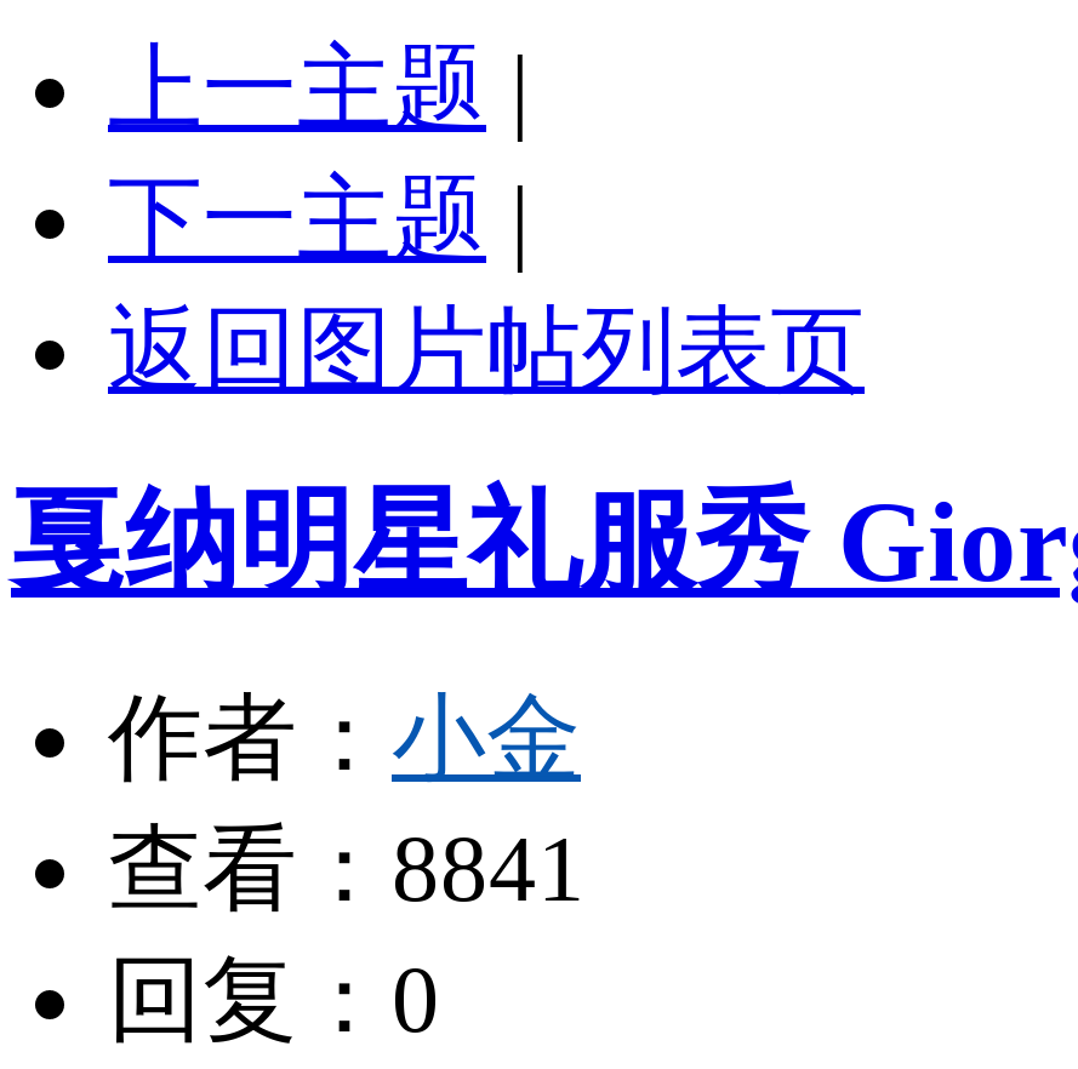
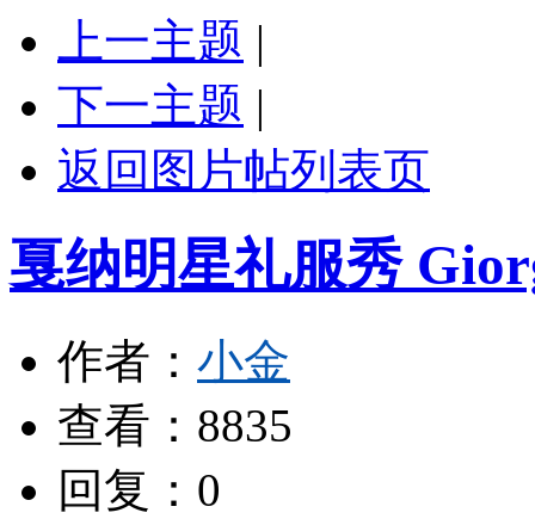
- 查看：8841
+ 查看：8835
